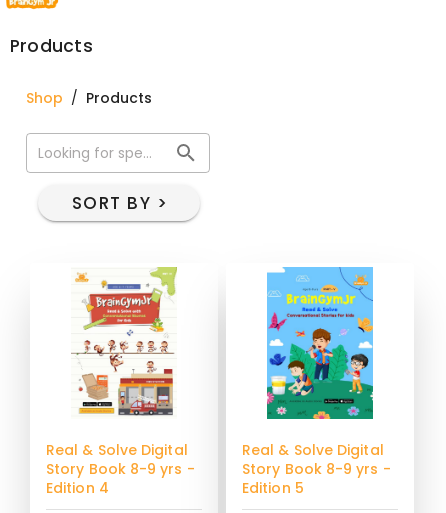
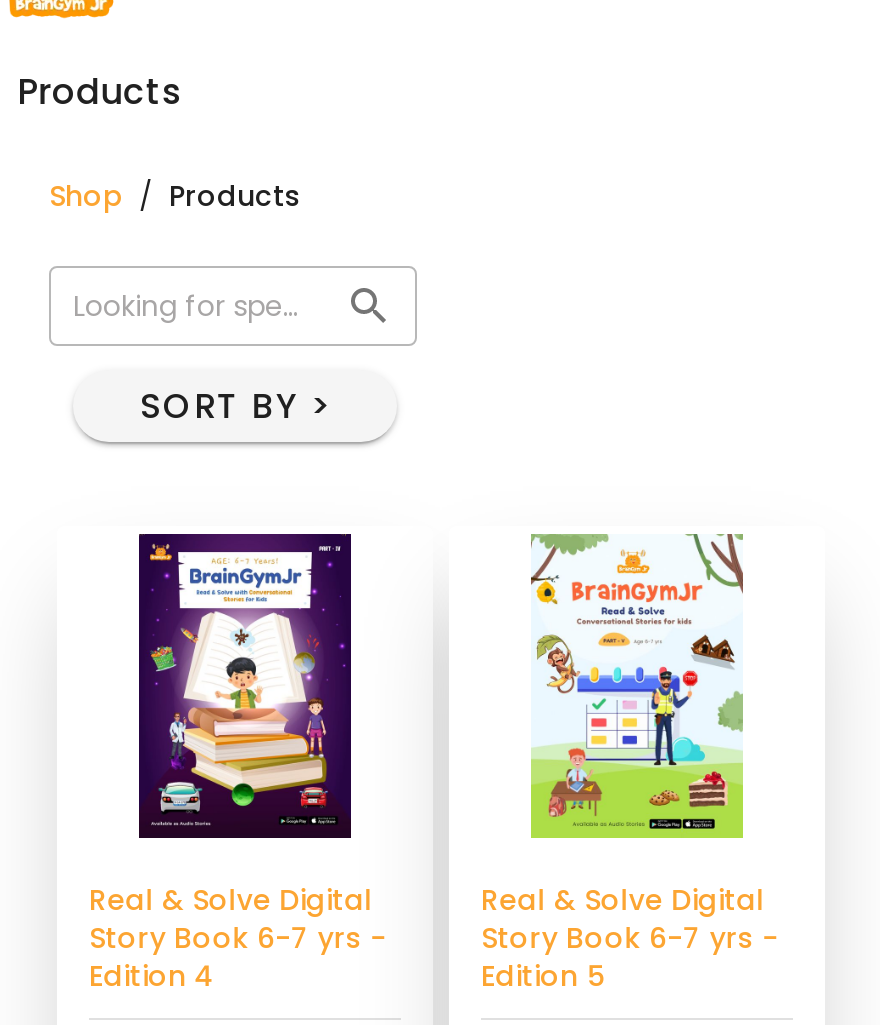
- [image]
- Story Book 8-9 yrs -
+ [image]
+ Story Book 6-7 yrs -

- [image]
- Story Book 8-9 yrs -
+ [image]
+ Story Book 6-7 yrs -
